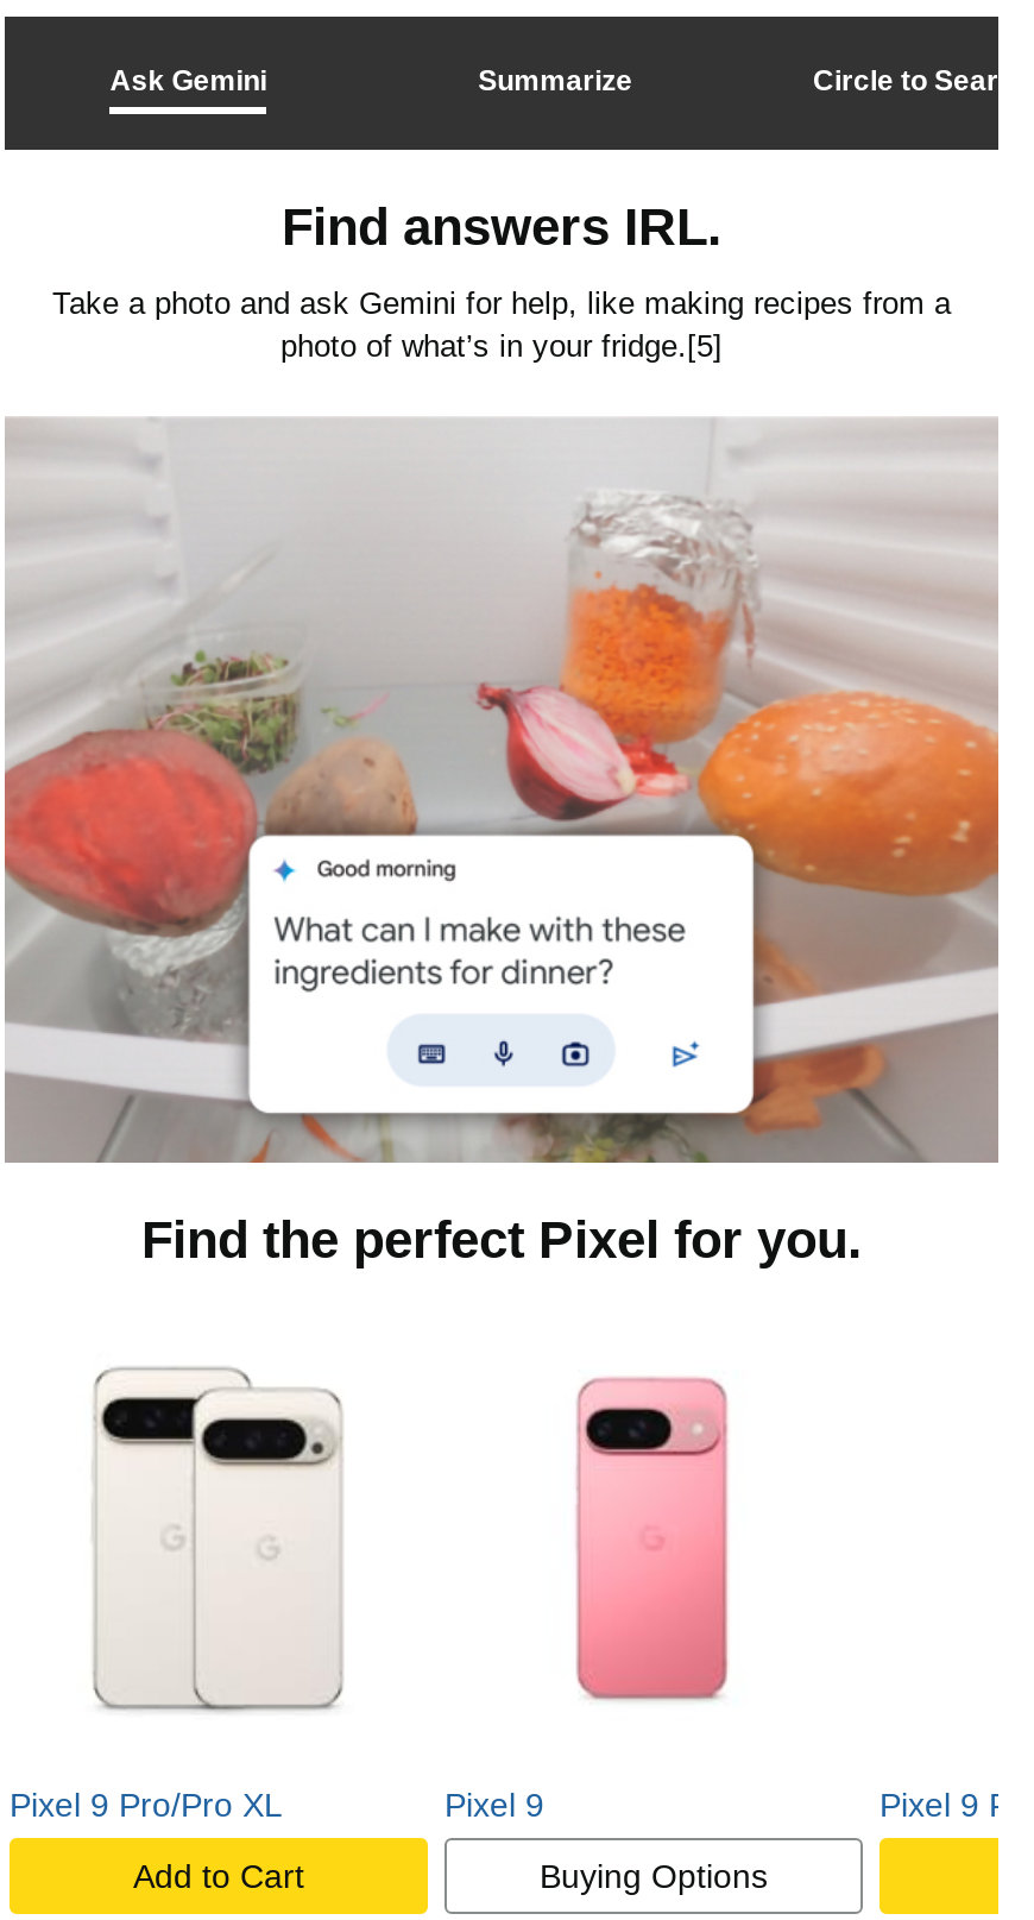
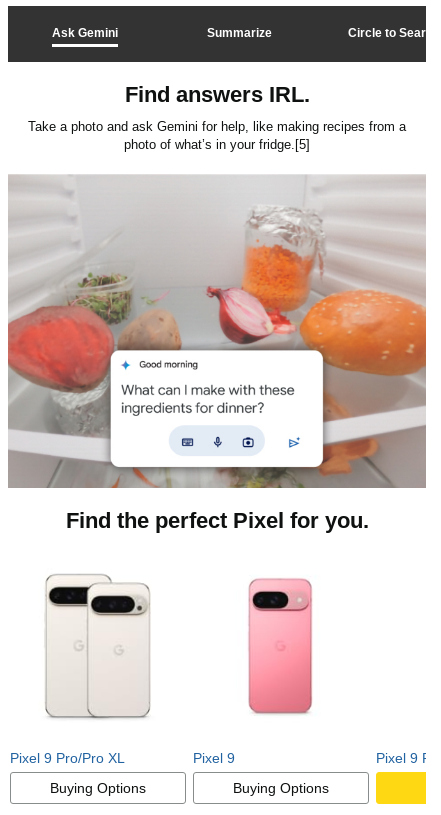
- Add to Cart
+ Buying Options
